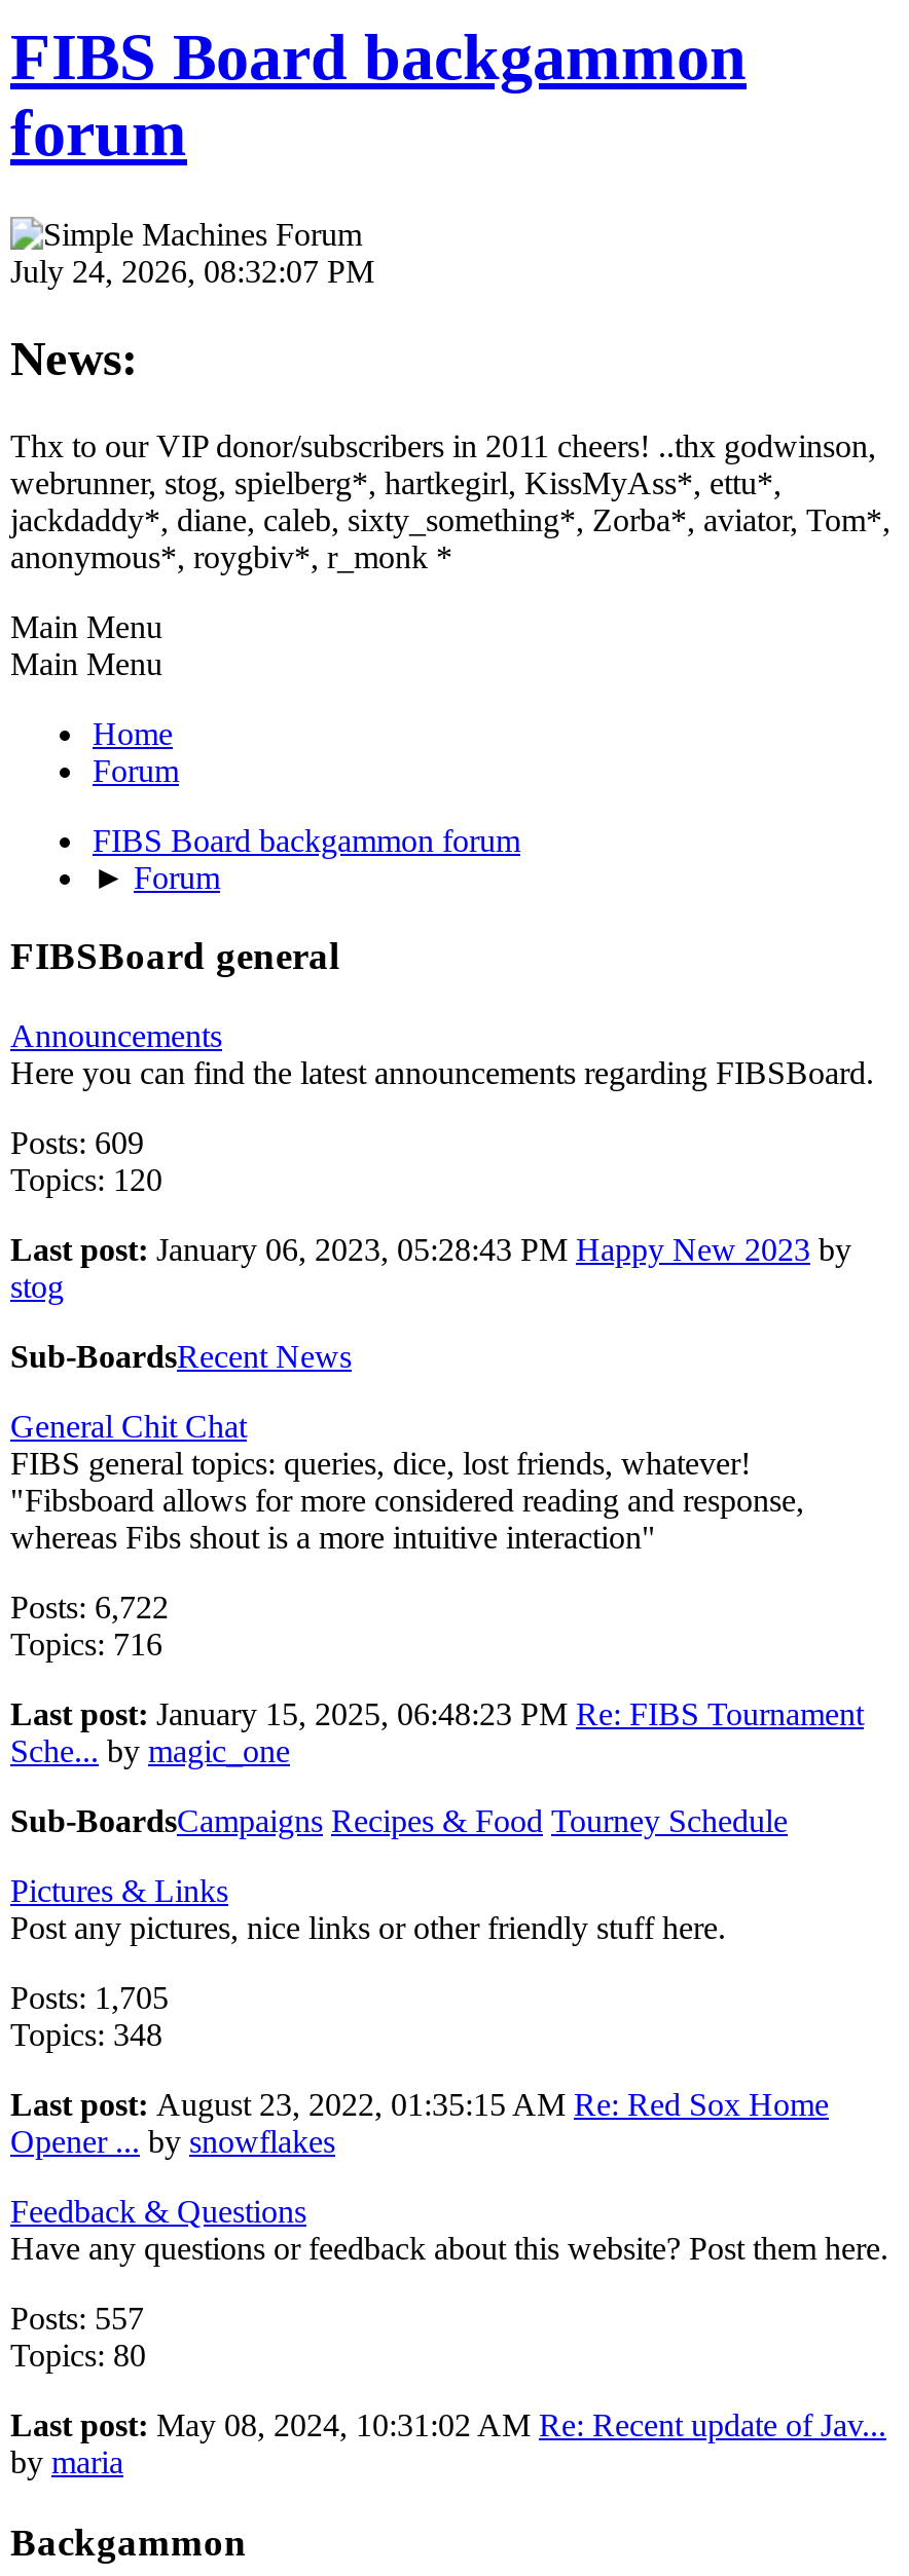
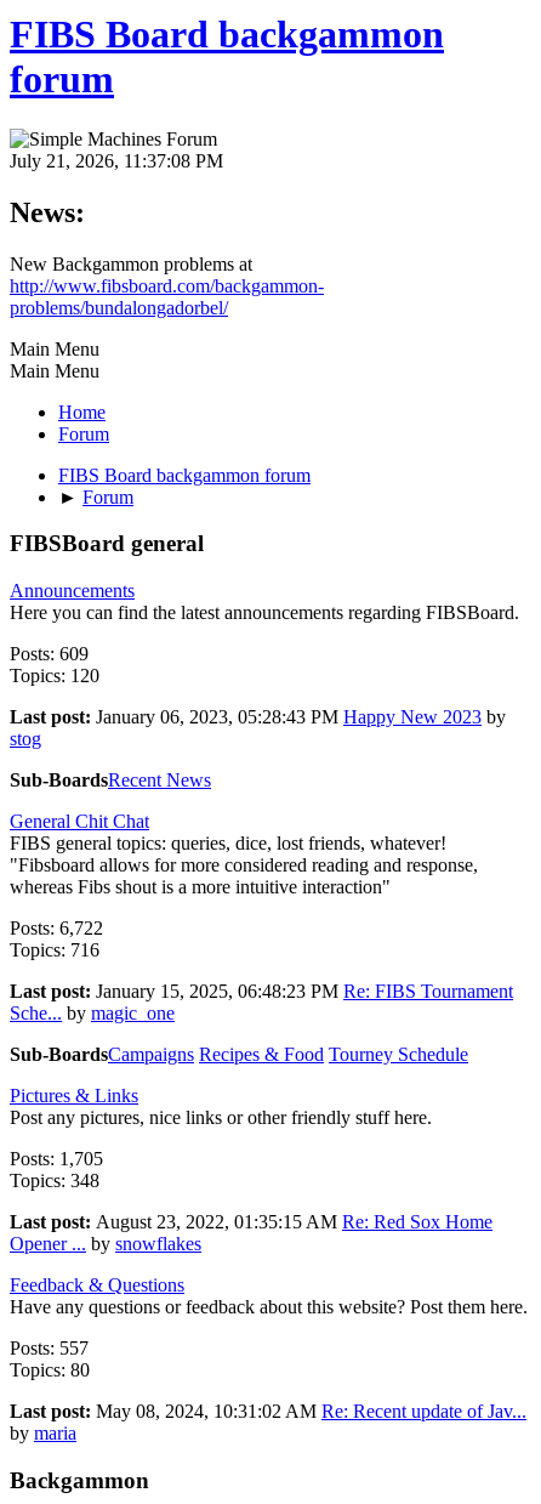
- July 24, 2026, 08:32:07 PM
+ July 21, 2026, 11:37:08 PM

- Thx to our VIP donor/subscribers in 2011 cheers! ..thx godwinson,
- webrunner, stog, spielberg*, hartkegirl, KissMyAss*, ettu*,
- jackdaddy*, diane, caleb, sixty_something*, Zorba*, aviator, Tom*,
- anonymous*, roygbiv*, r_monk *
+ New Backgammon problems at
+ http://www.fibsboard.com/backgammon-
+ problems/bundalongadorbel/
